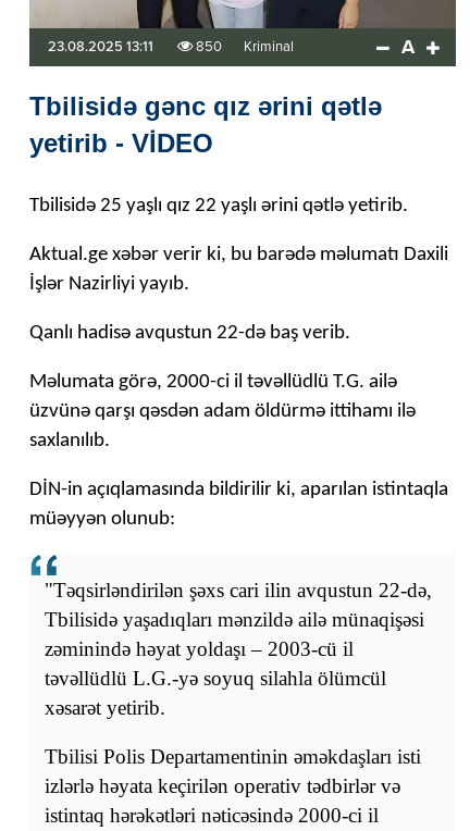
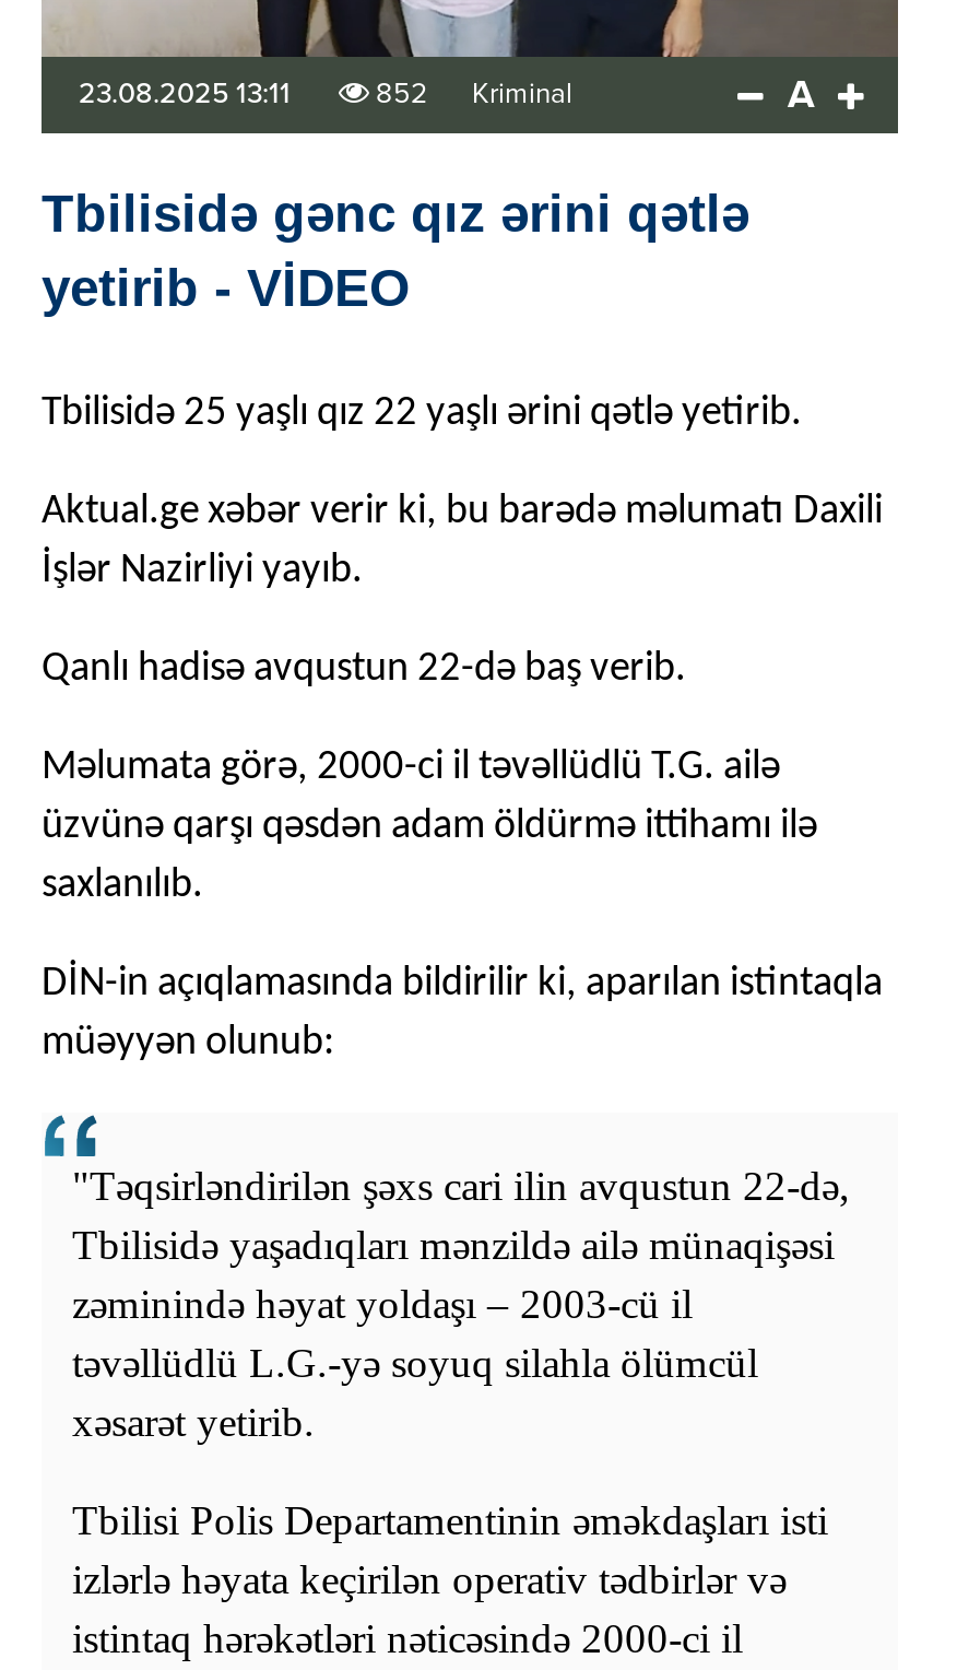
- 850 Kriminal
+ 852 Kriminal
